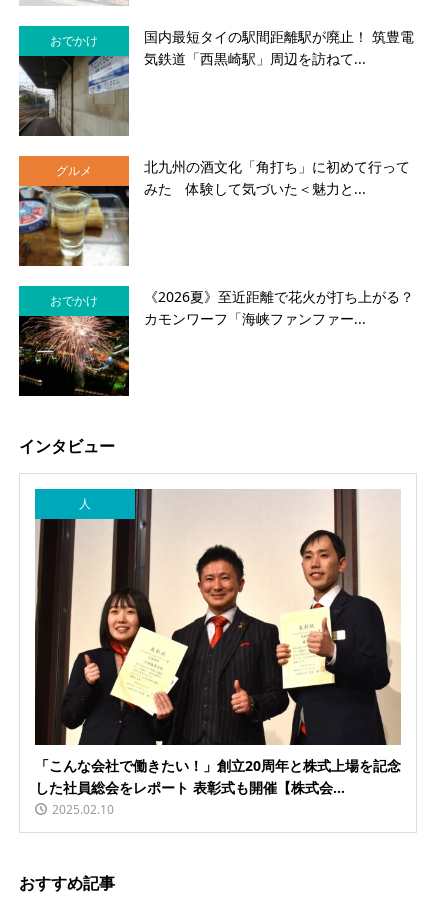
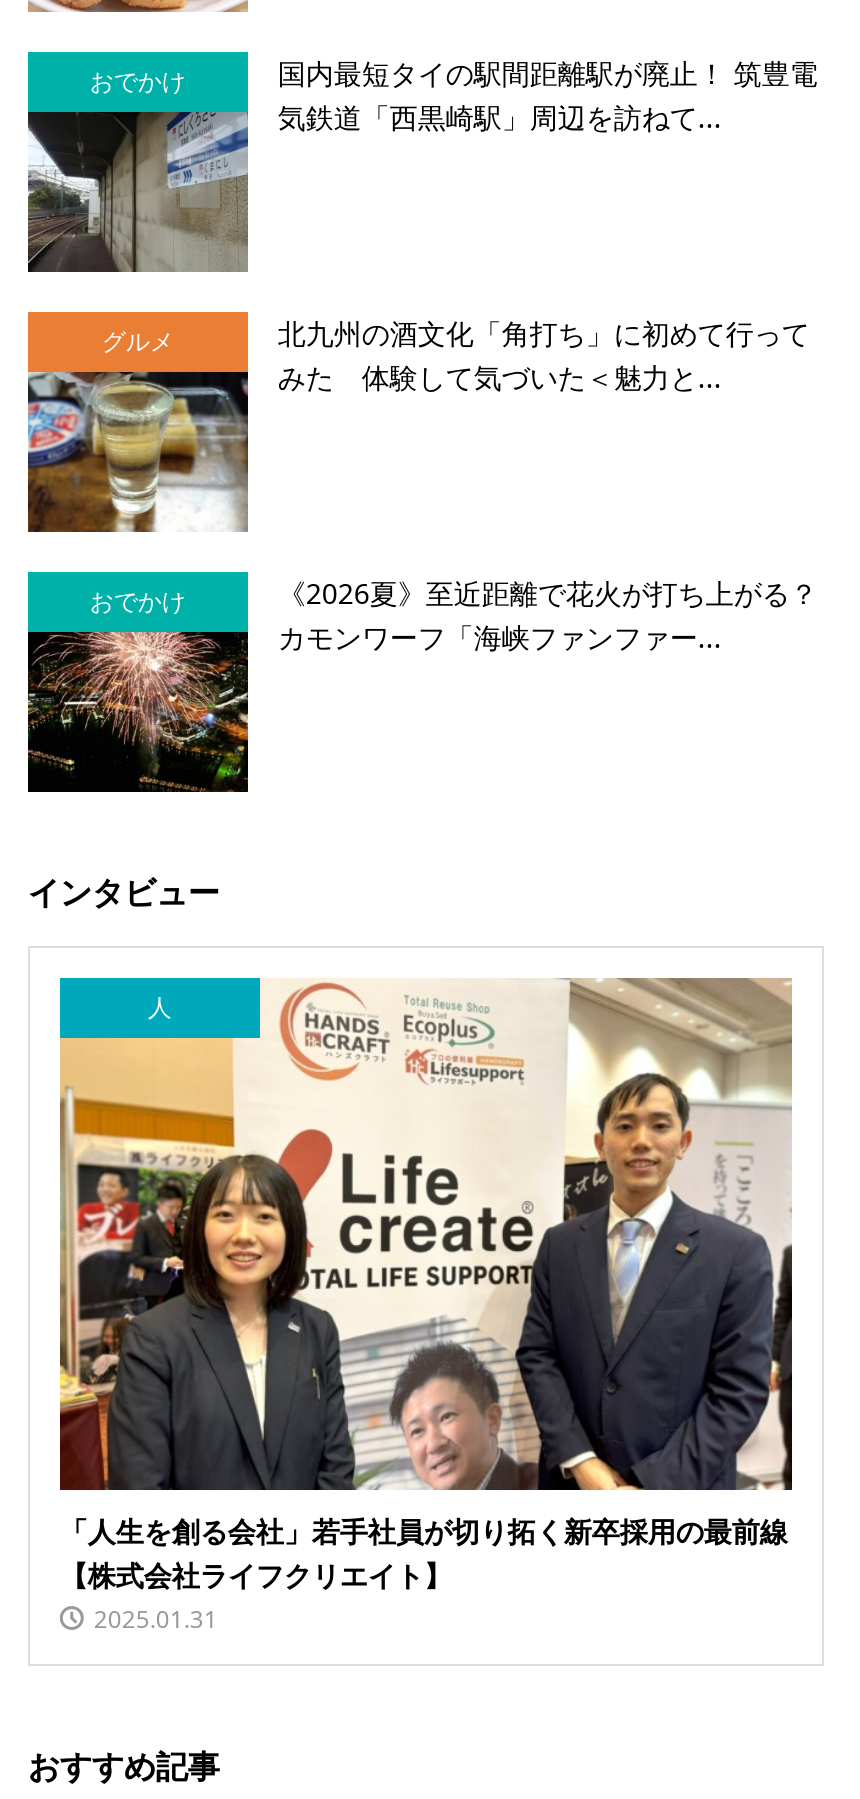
- [image]
- 「こんな会社で働きたい！」創立20周年と株式上場を記念
- した社員総会をレポート 表彰式も開催【株式会...
- 2025.02.10
+ [image]
+ 「人生を創る会社」若手社員が切り拓く新卒採用の最前線
+ 【株式会社ライフクリエイト】
+ 2025.01.31
